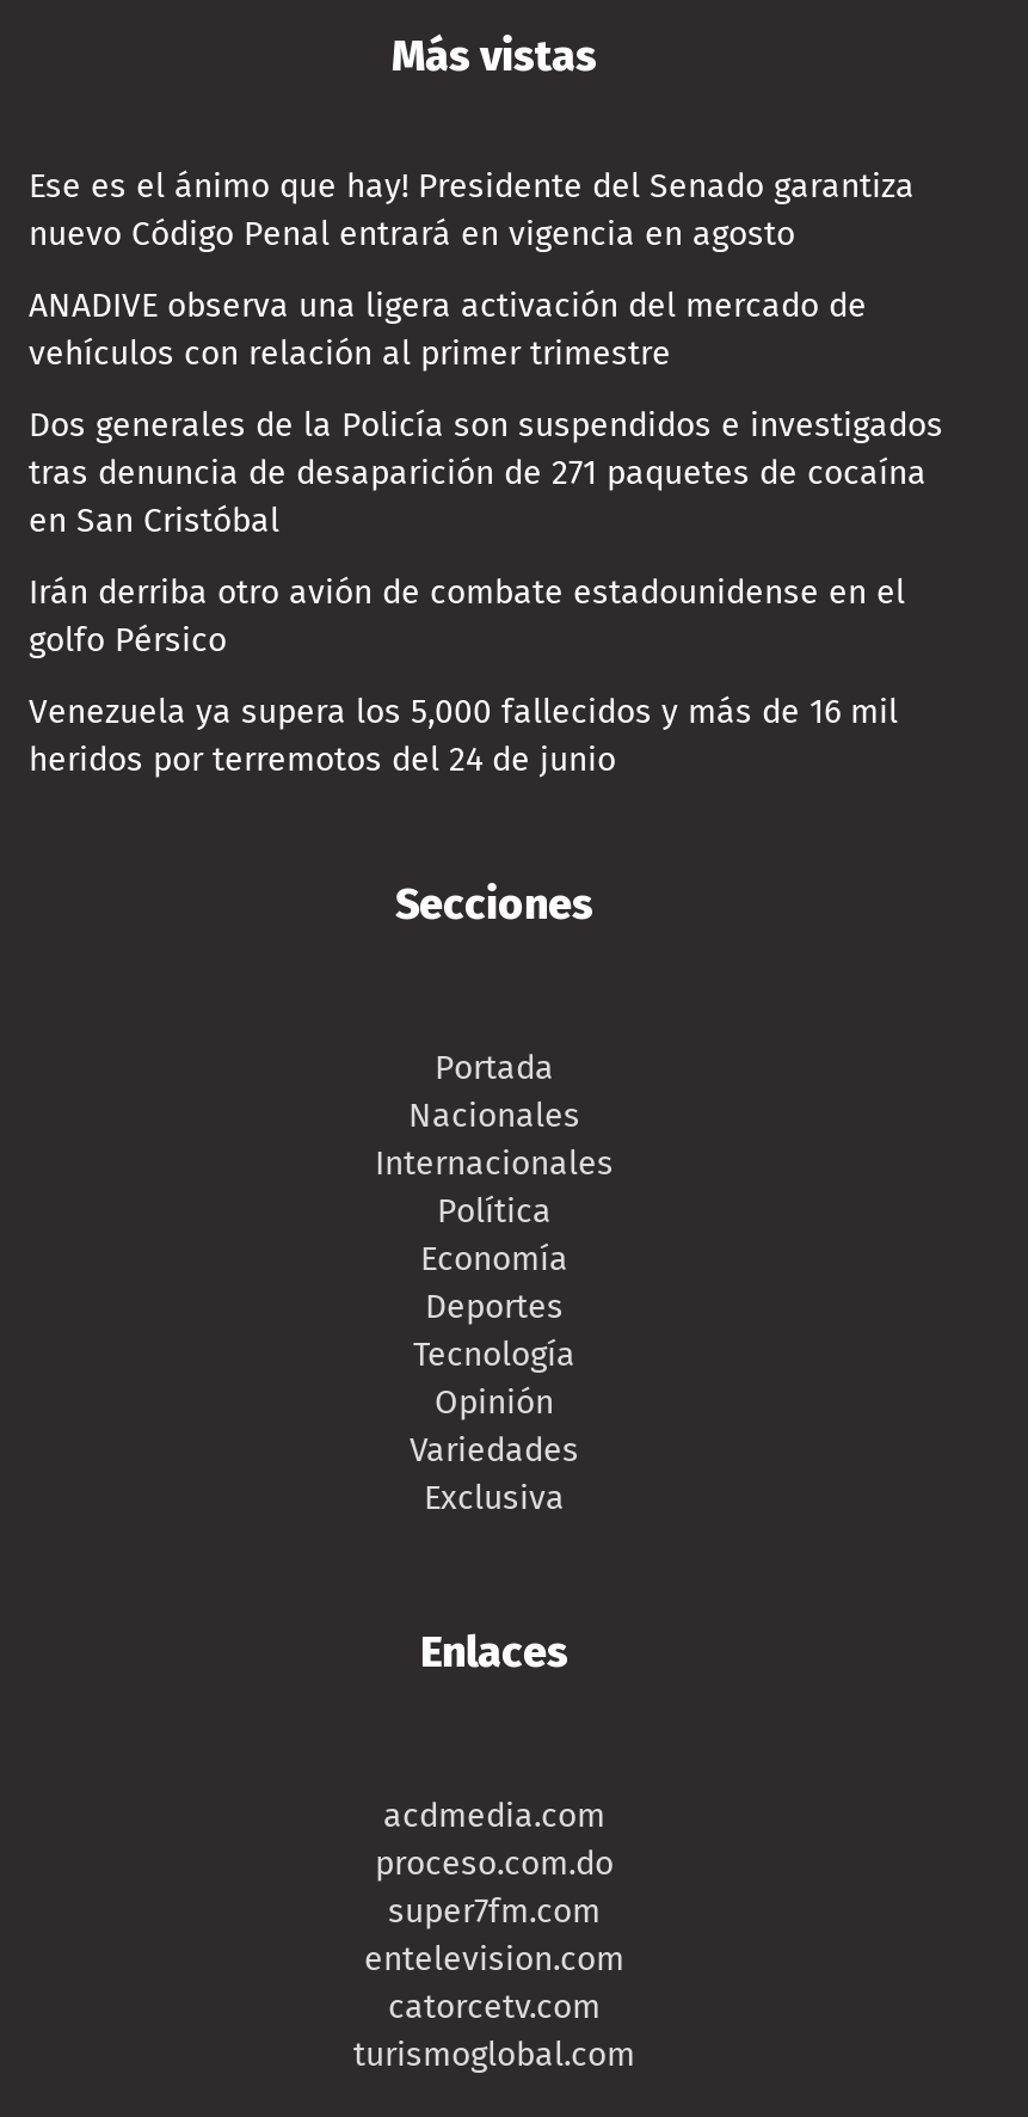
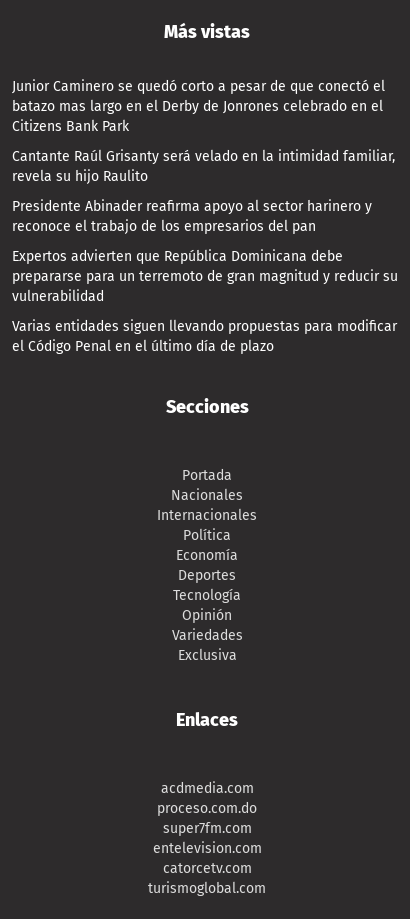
- Ese es el ánimo que hay! Presidente del Senado garantiza
- nuevo Código Penal entrará en vigencia en agosto
+ Junior Caminero se quedó corto a pesar de que conectó el
+ batazo mas largo en el Derby de Jonrones celebrado en el
+ Citizens Bank Park

- ANADIVE observa una ligera activación del mercado de
- vehículos con relación al primer trimestre
+ Cantante Raúl Grisanty será velado en la intimidad familiar,
+ revela su hijo Raulito

- Dos generales de la Policía son suspendidos e investigados
- tras denuncia de desaparición de 271 paquetes de cocaína
- en San Cristóbal
+ Presidente Abinader reafirma apoyo al sector harinero y
+ reconoce el trabajo de los empresarios del pan

- Irán derriba otro avión de combate estadounidense en el
- golfo Pérsico
+ Expertos advierten que República Dominicana debe
+ prepararse para un terremoto de gran magnitud y reducir su
+ vulnerabilidad

- Venezuela ya supera los 5,000 fallecidos y más de 16 mil
- heridos por terremotos del 24 de junio
+ Varias entidades siguen llevando propuestas para modificar
+ el Código Penal en el último día de plazo
